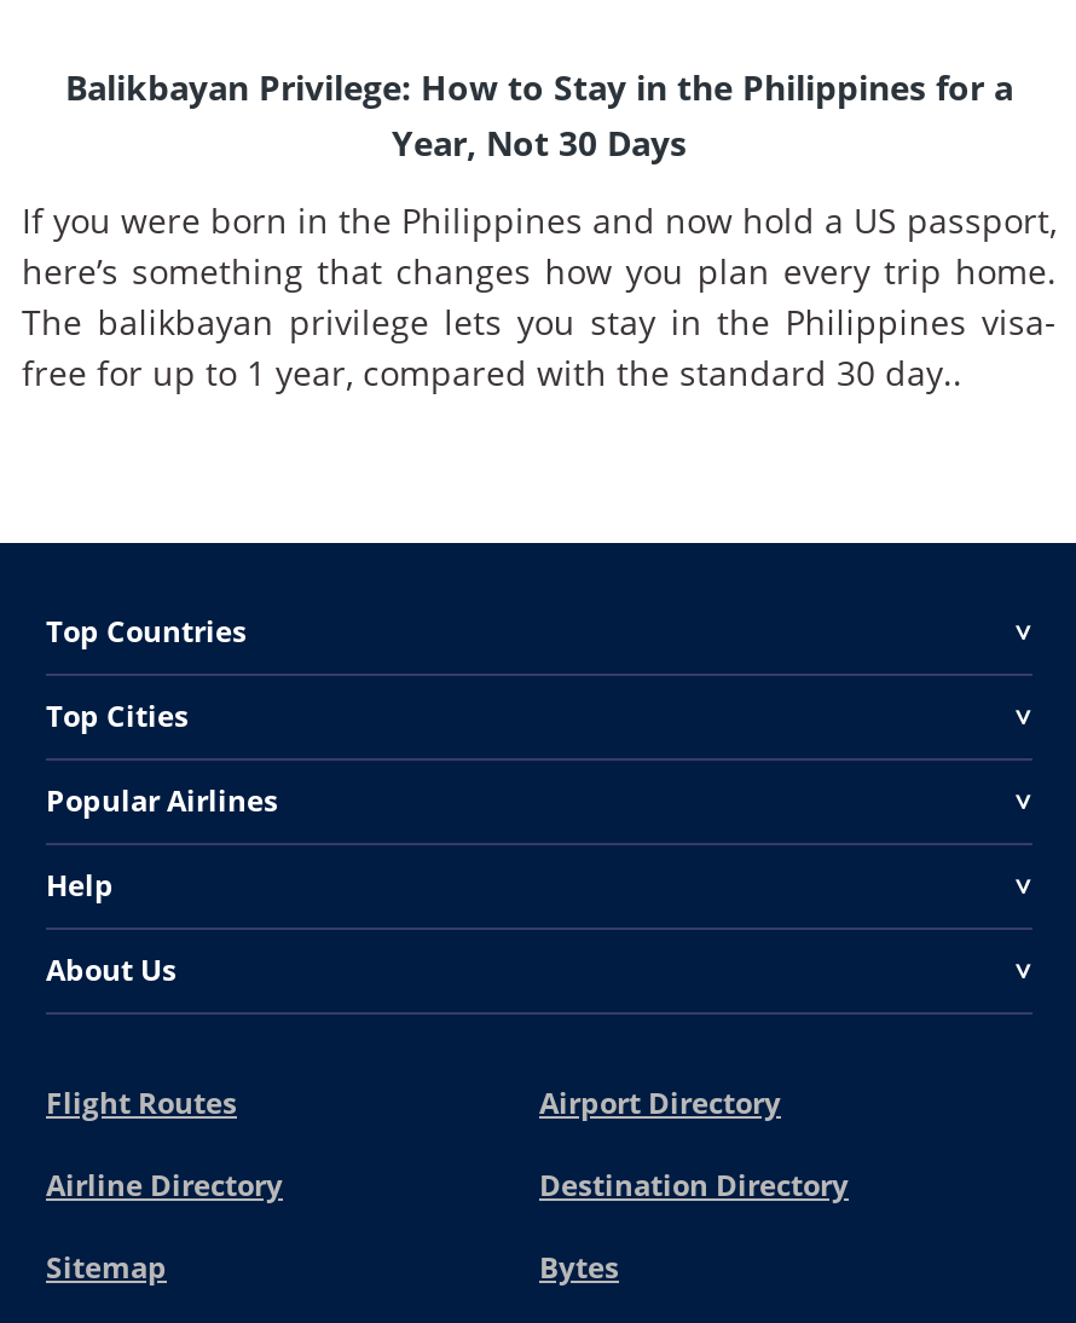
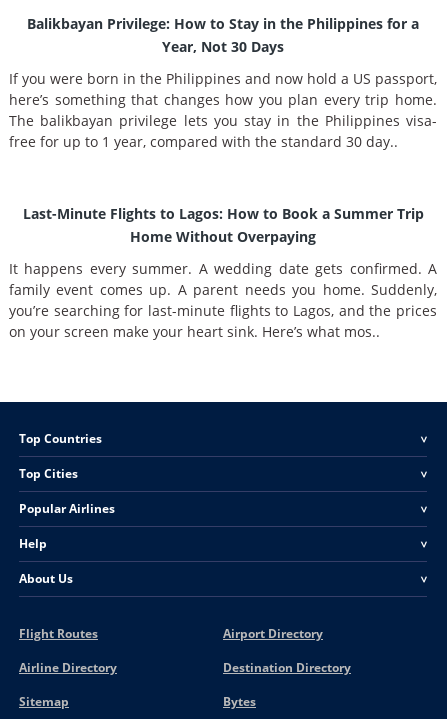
+ Last-Minute Flights to Lagos: How to Book a Summer Trip
+ Home Without Overpaying
+ It happens every summer. A wedding date gets confirmed. A
+ family event comes up. A parent needs you home. Suddenly,
+ you’re searching for last-minute flights to Lagos, and the prices
+ on your screen make your heart sink. Here’s what mos..
